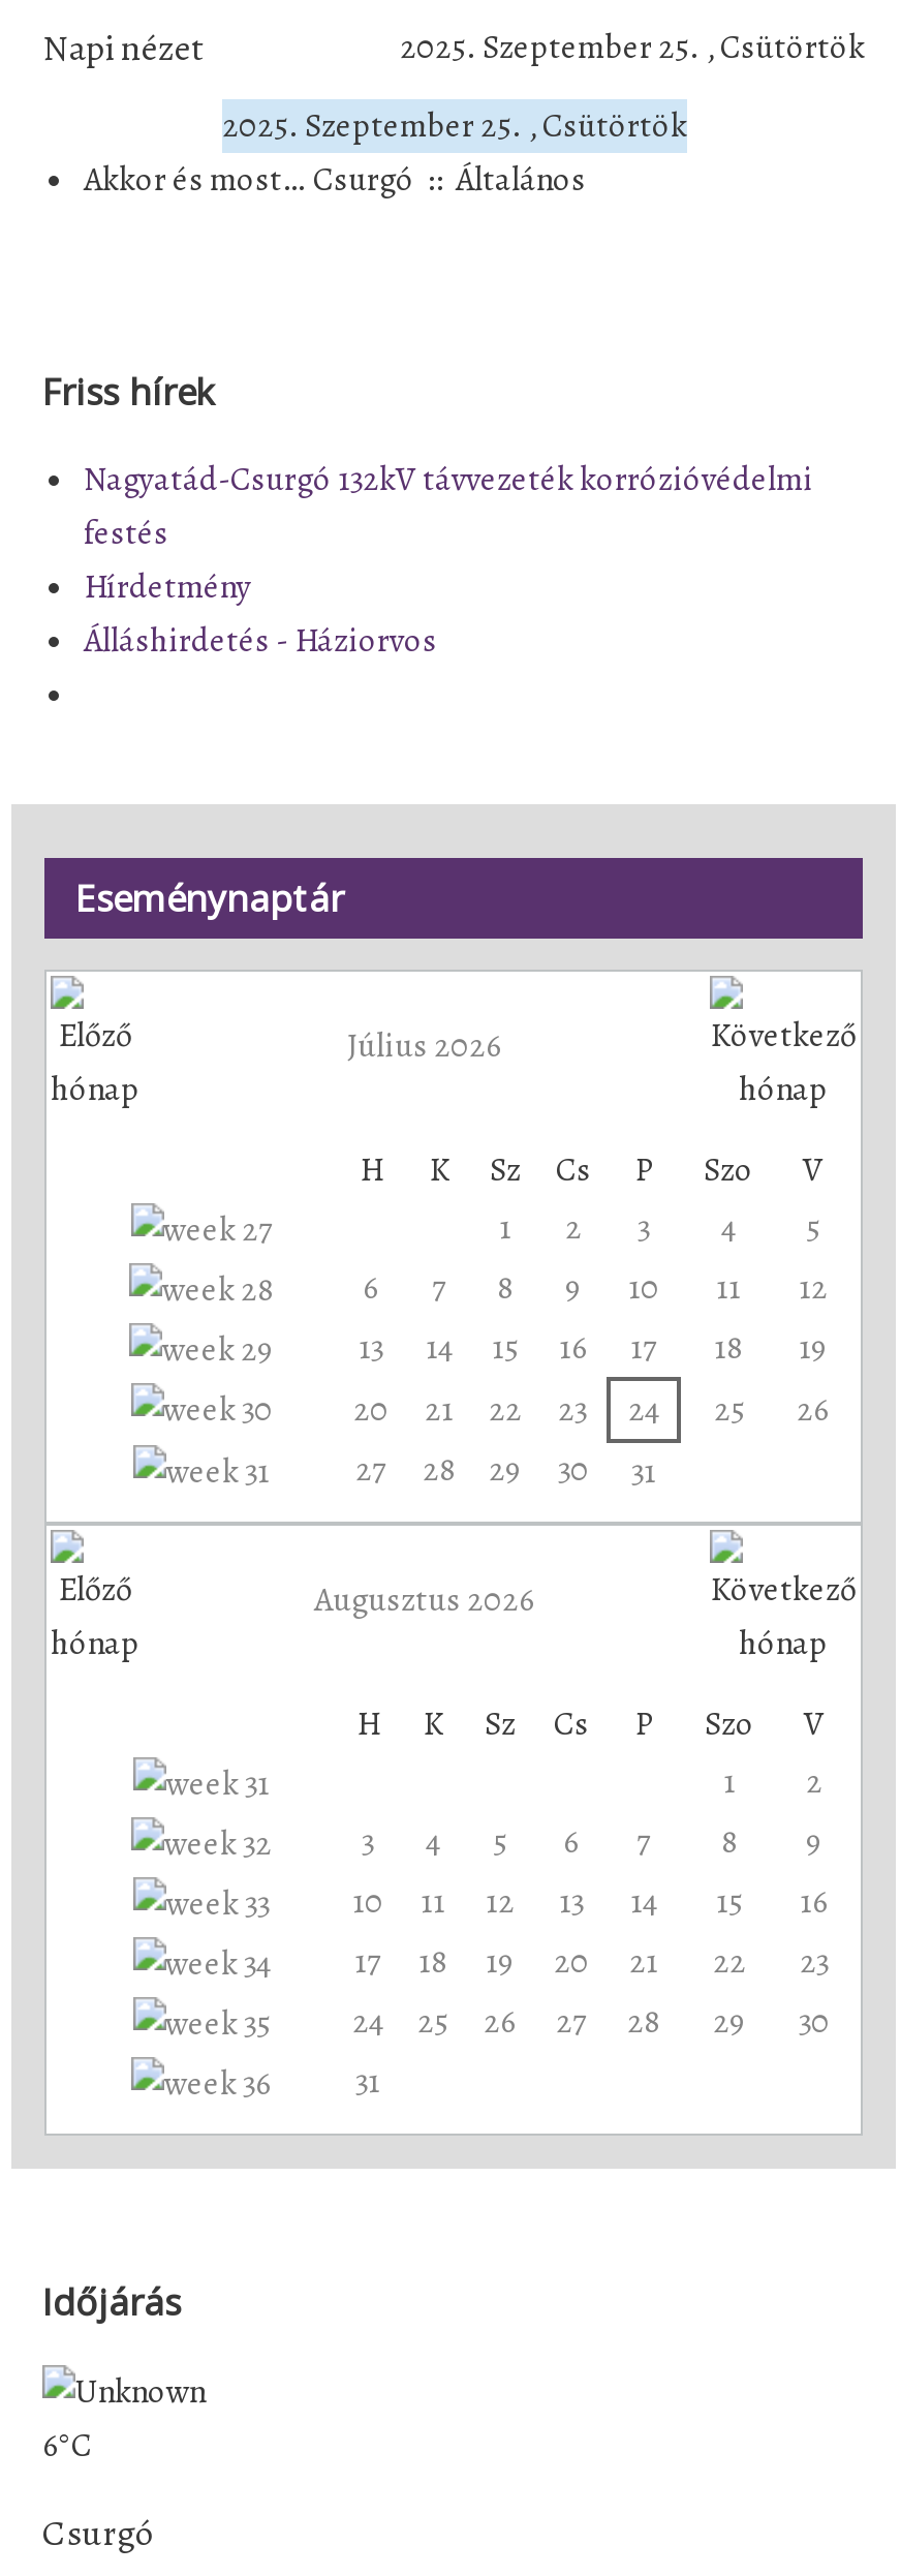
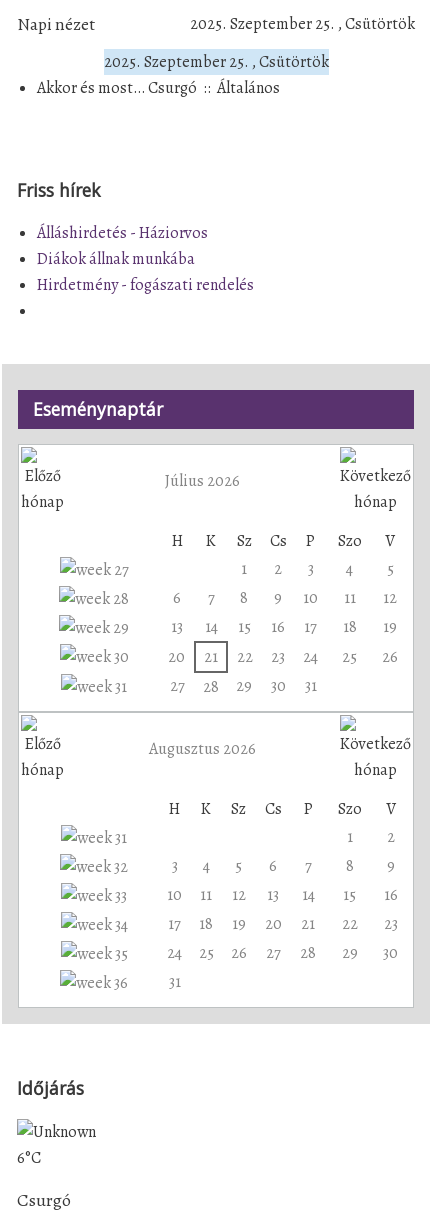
- Nagyatád-Csurgó 132kV távvezeték korrózióvédelmi
- festés
- Hírdetmény

moved up: Álláshirdetés - Háziorvos

+ Diákok állnak munkába
+ Hirdetmény - fogászati rendelés
